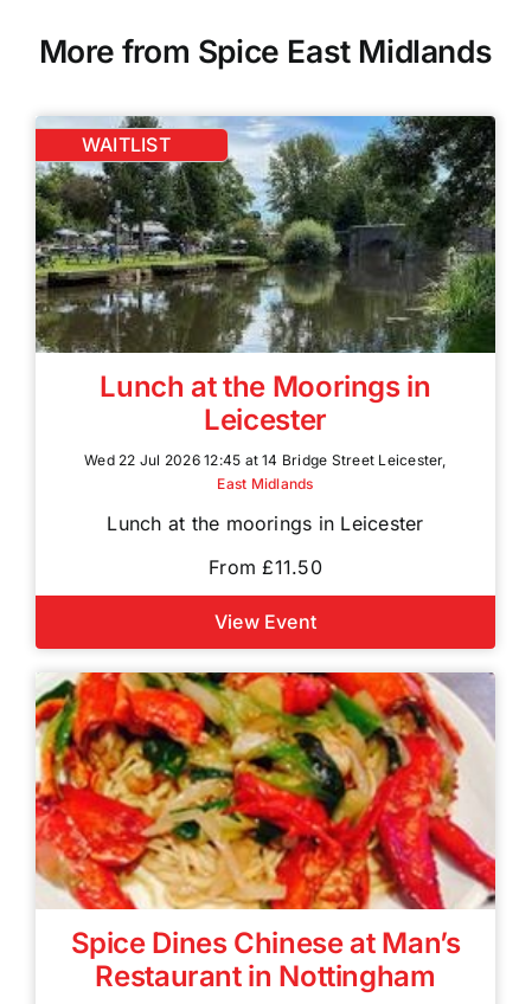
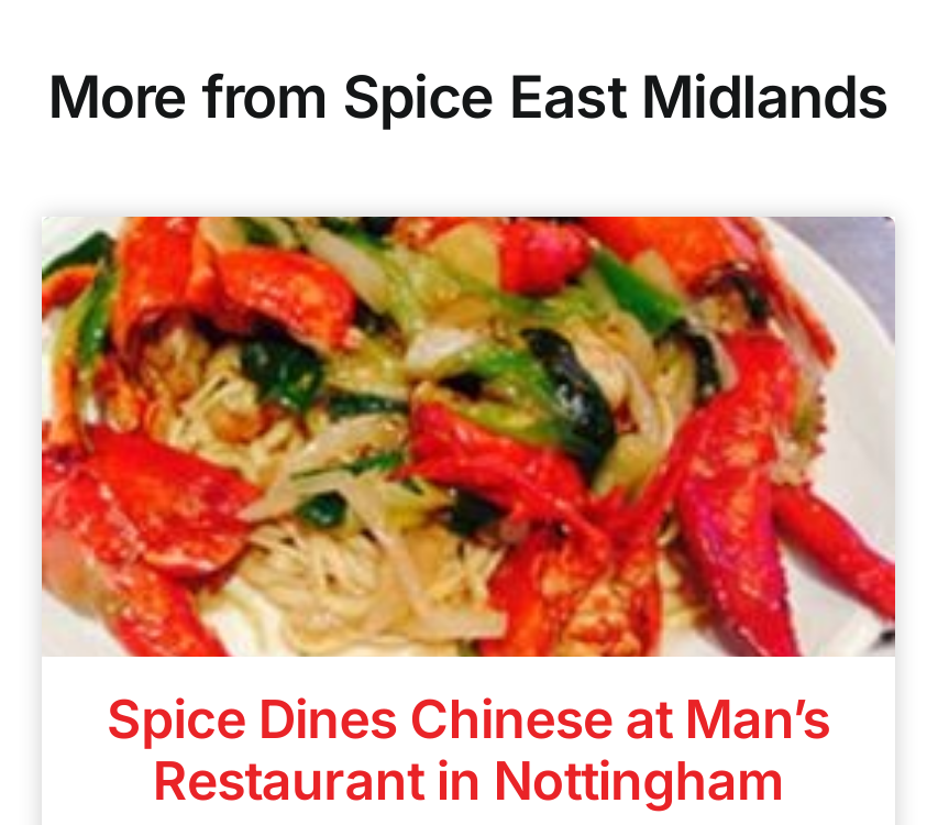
- [image]
- WAITLIST

- Lunch at the Moorings in
- Leicester
- Wed 22 Jul 2026 12:45 at 14 Bridge Street Leicester,
- East Midlands
- Lunch at the moorings in Leicester
- From £11.50
- View Event
